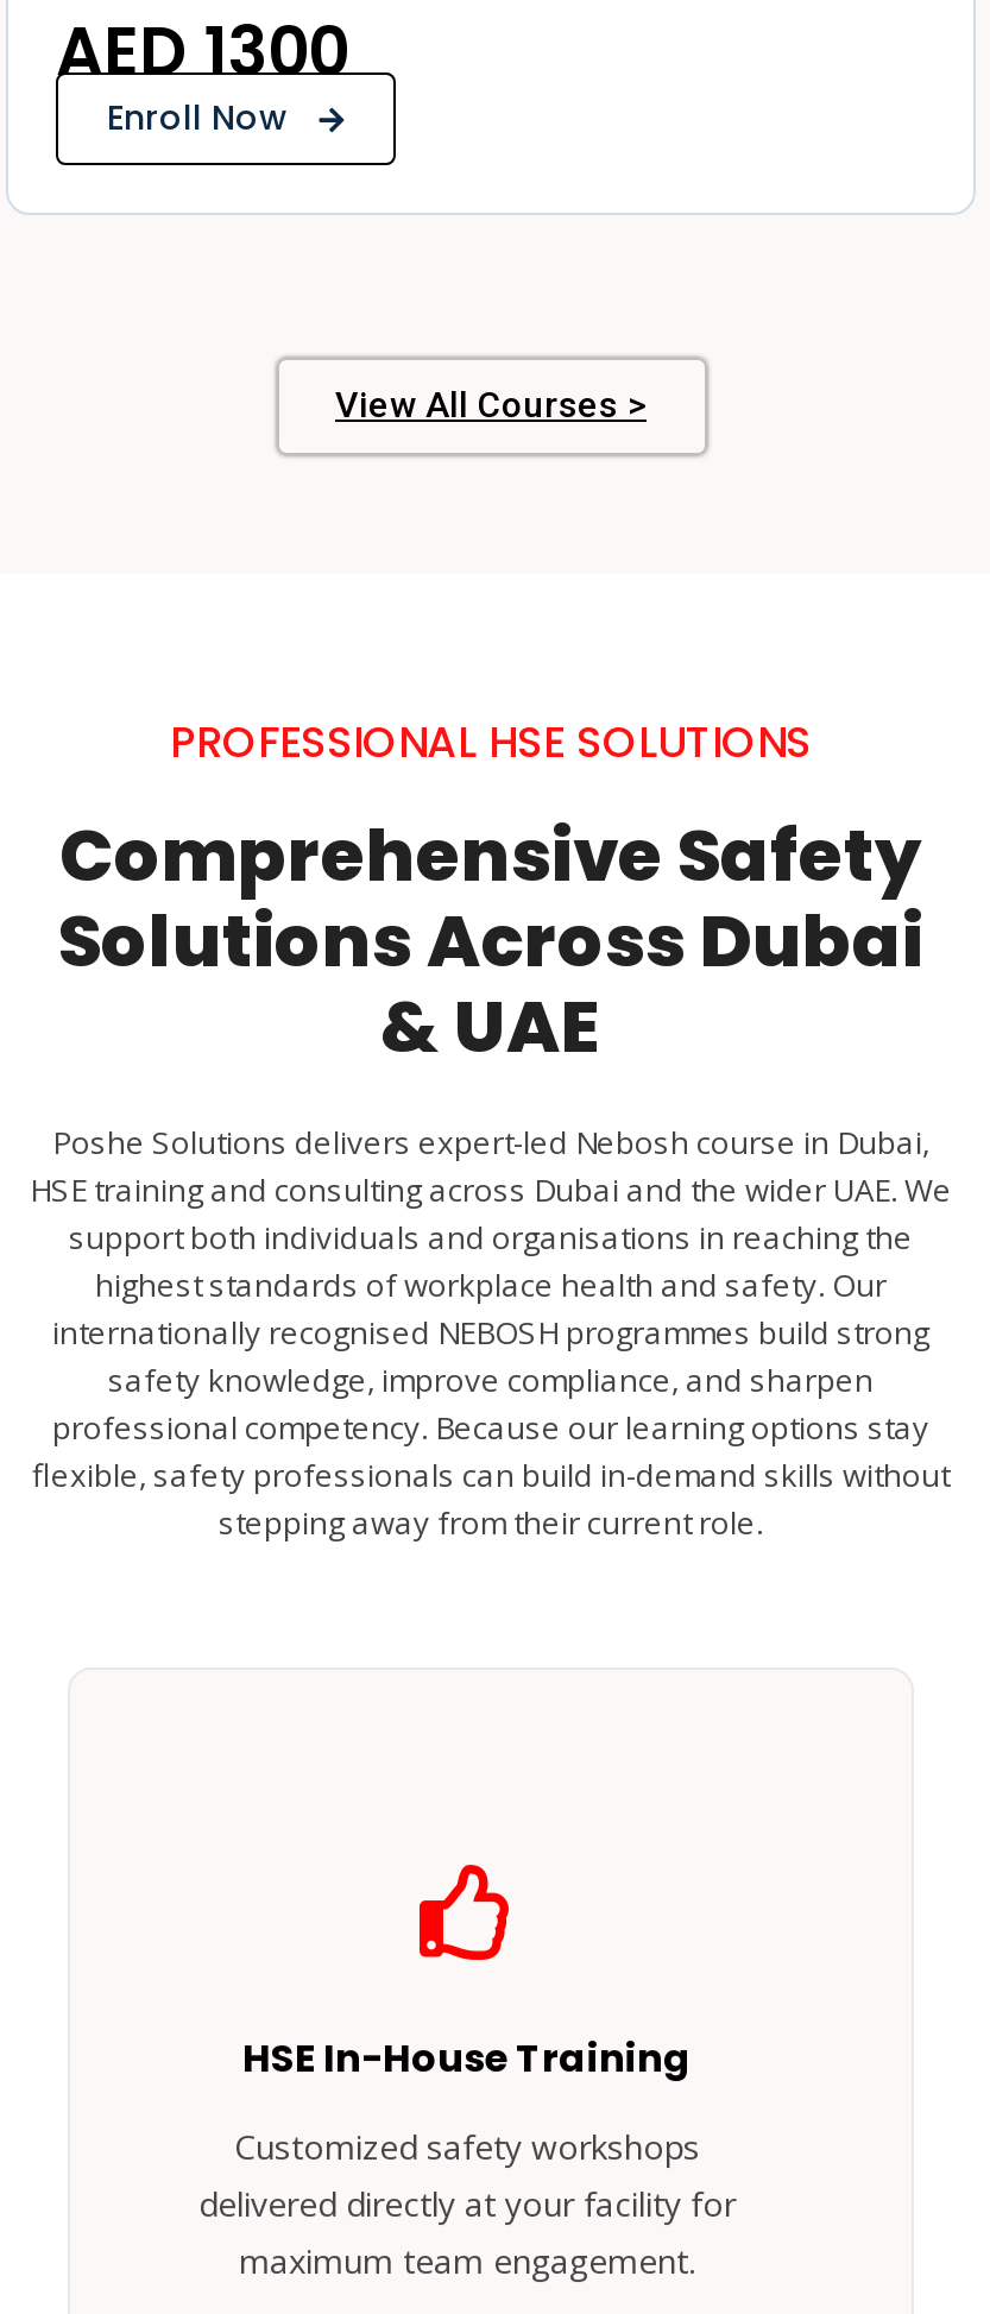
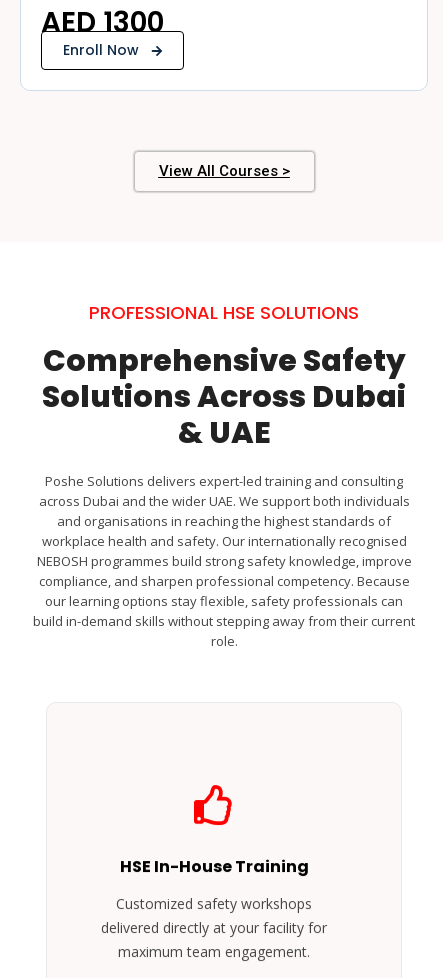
- Poshe Solutions delivers expert-led Nebosh course in Dubai,
- HSE training and consulting across Dubai and the wider UAE. We
- support both individuals and organisations in reaching the
- highest standards of workplace health and safety. Our
- internationally recognised NEBOSH programmes build strong
- safety knowledge, improve compliance, and sharpen
- professional competency. Because our learning options stay
- flexible, safety professionals can build in-demand skills without
- stepping away from their current role.
+ Poshe Solutions delivers expert-led training and consulting
+ across Dubai and the wider UAE. We support both individuals
+ and organisations in reaching the highest standards of
+ workplace health and safety. Our internationally recognised
+ NEBOSH programmes build strong safety knowledge, improve
+ compliance, and sharpen professional competency. Because
+ our learning options stay flexible, safety professionals can
+ build in-demand skills without stepping away from their current
+ role.
